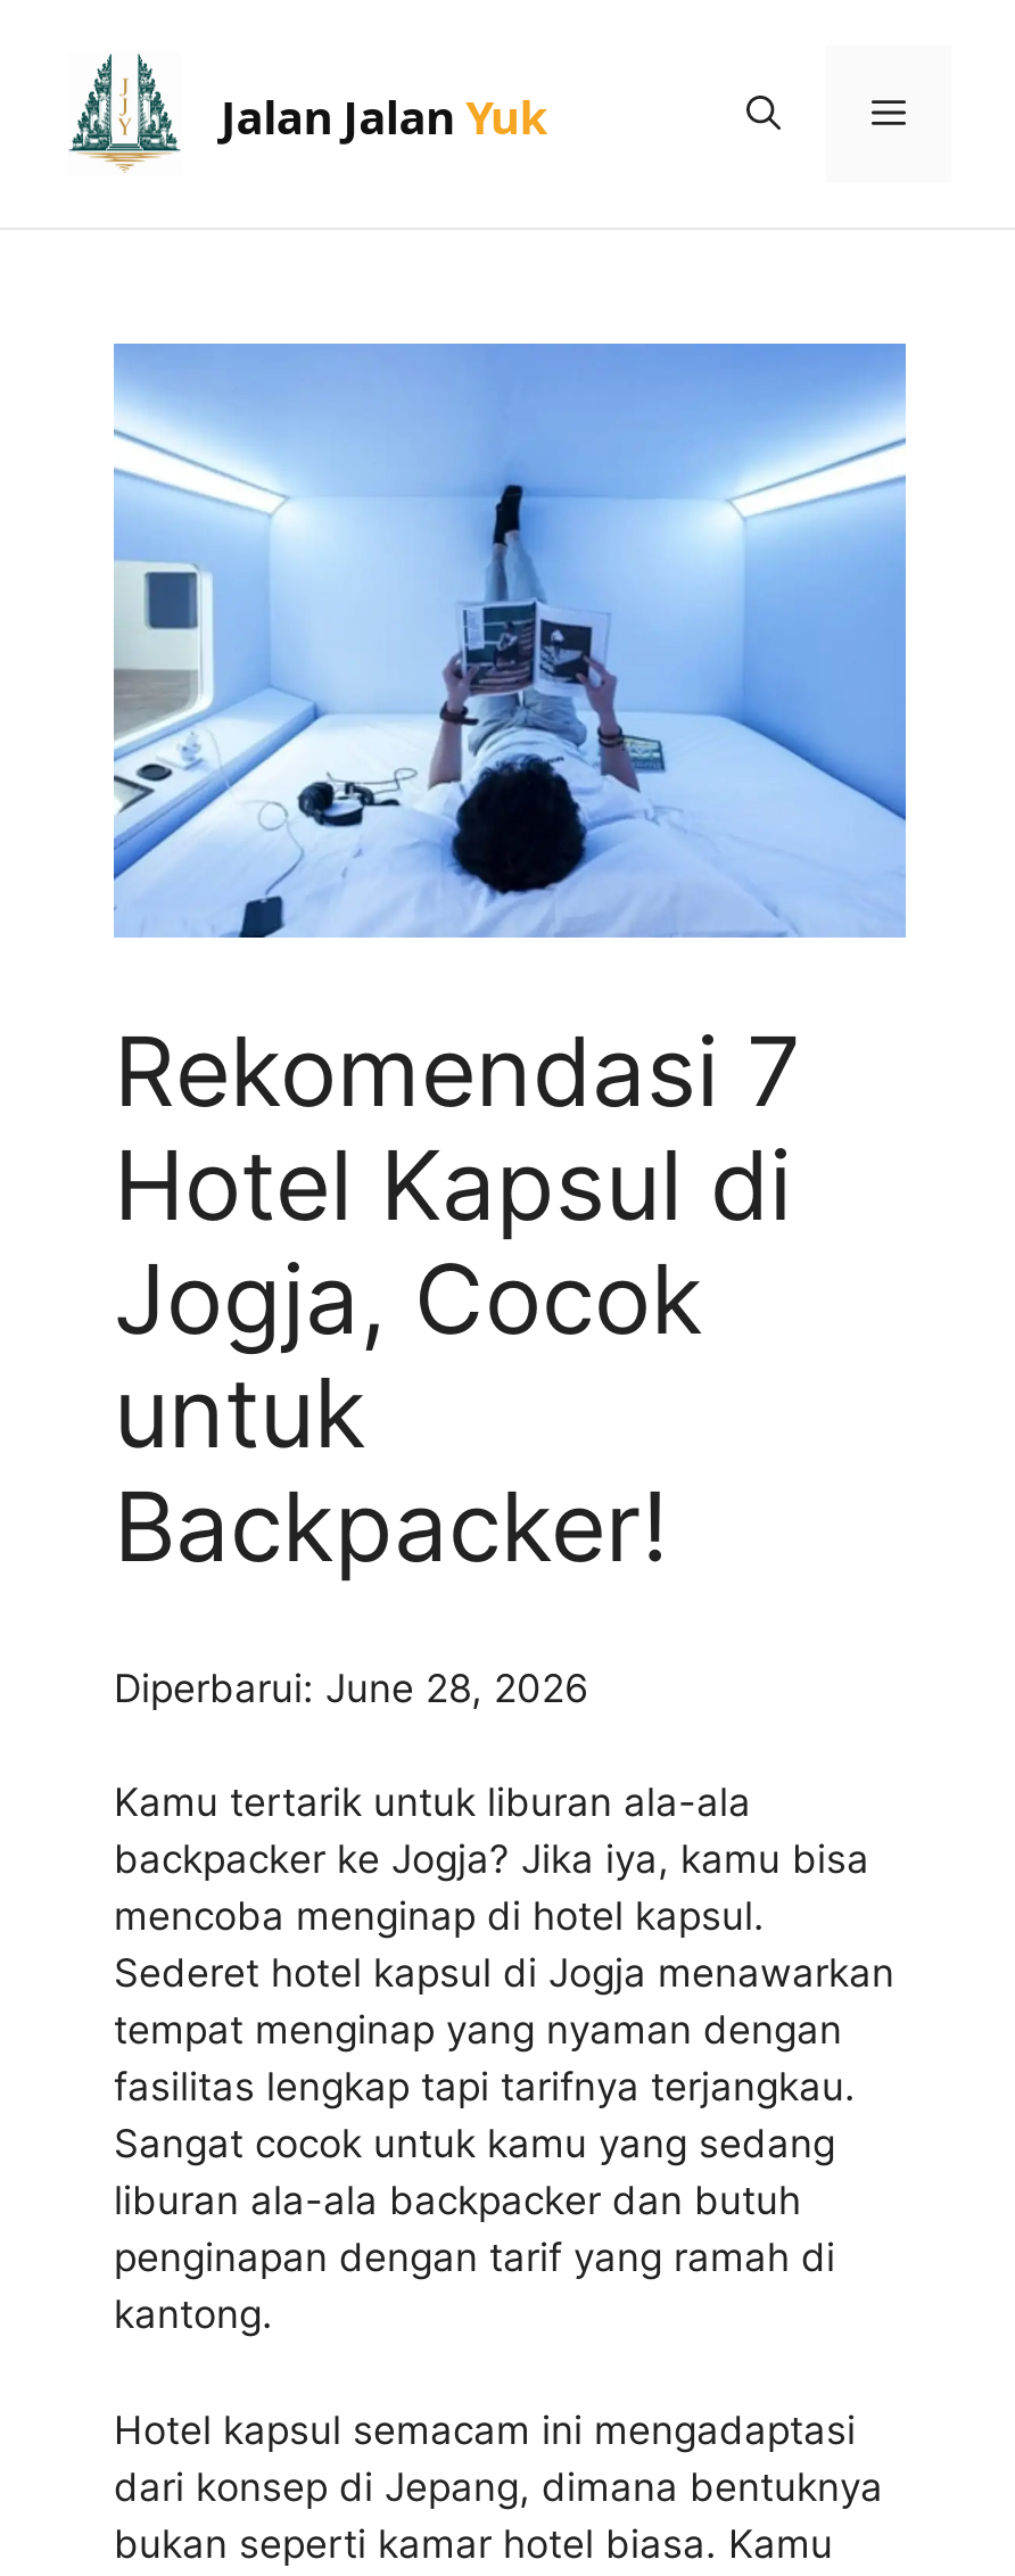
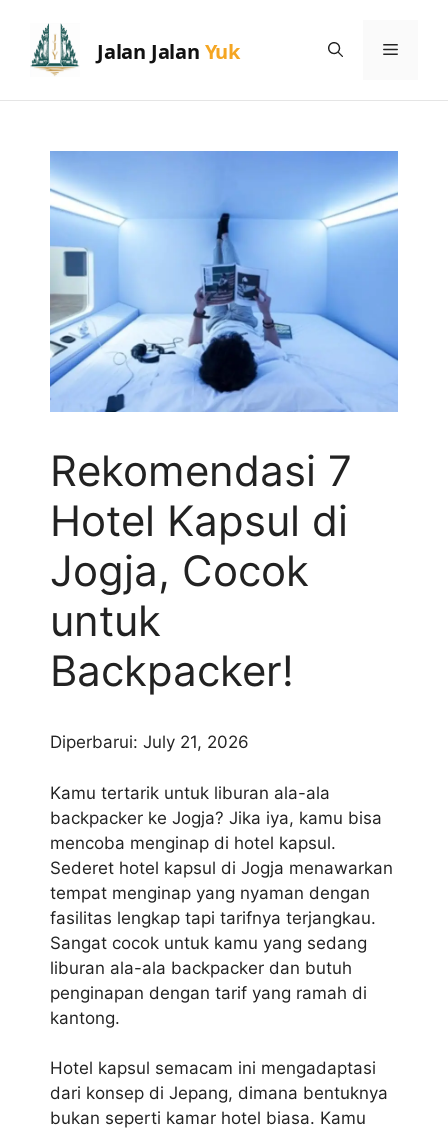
- Diperbarui: June 28, 2026
+ Diperbarui: July 21, 2026
